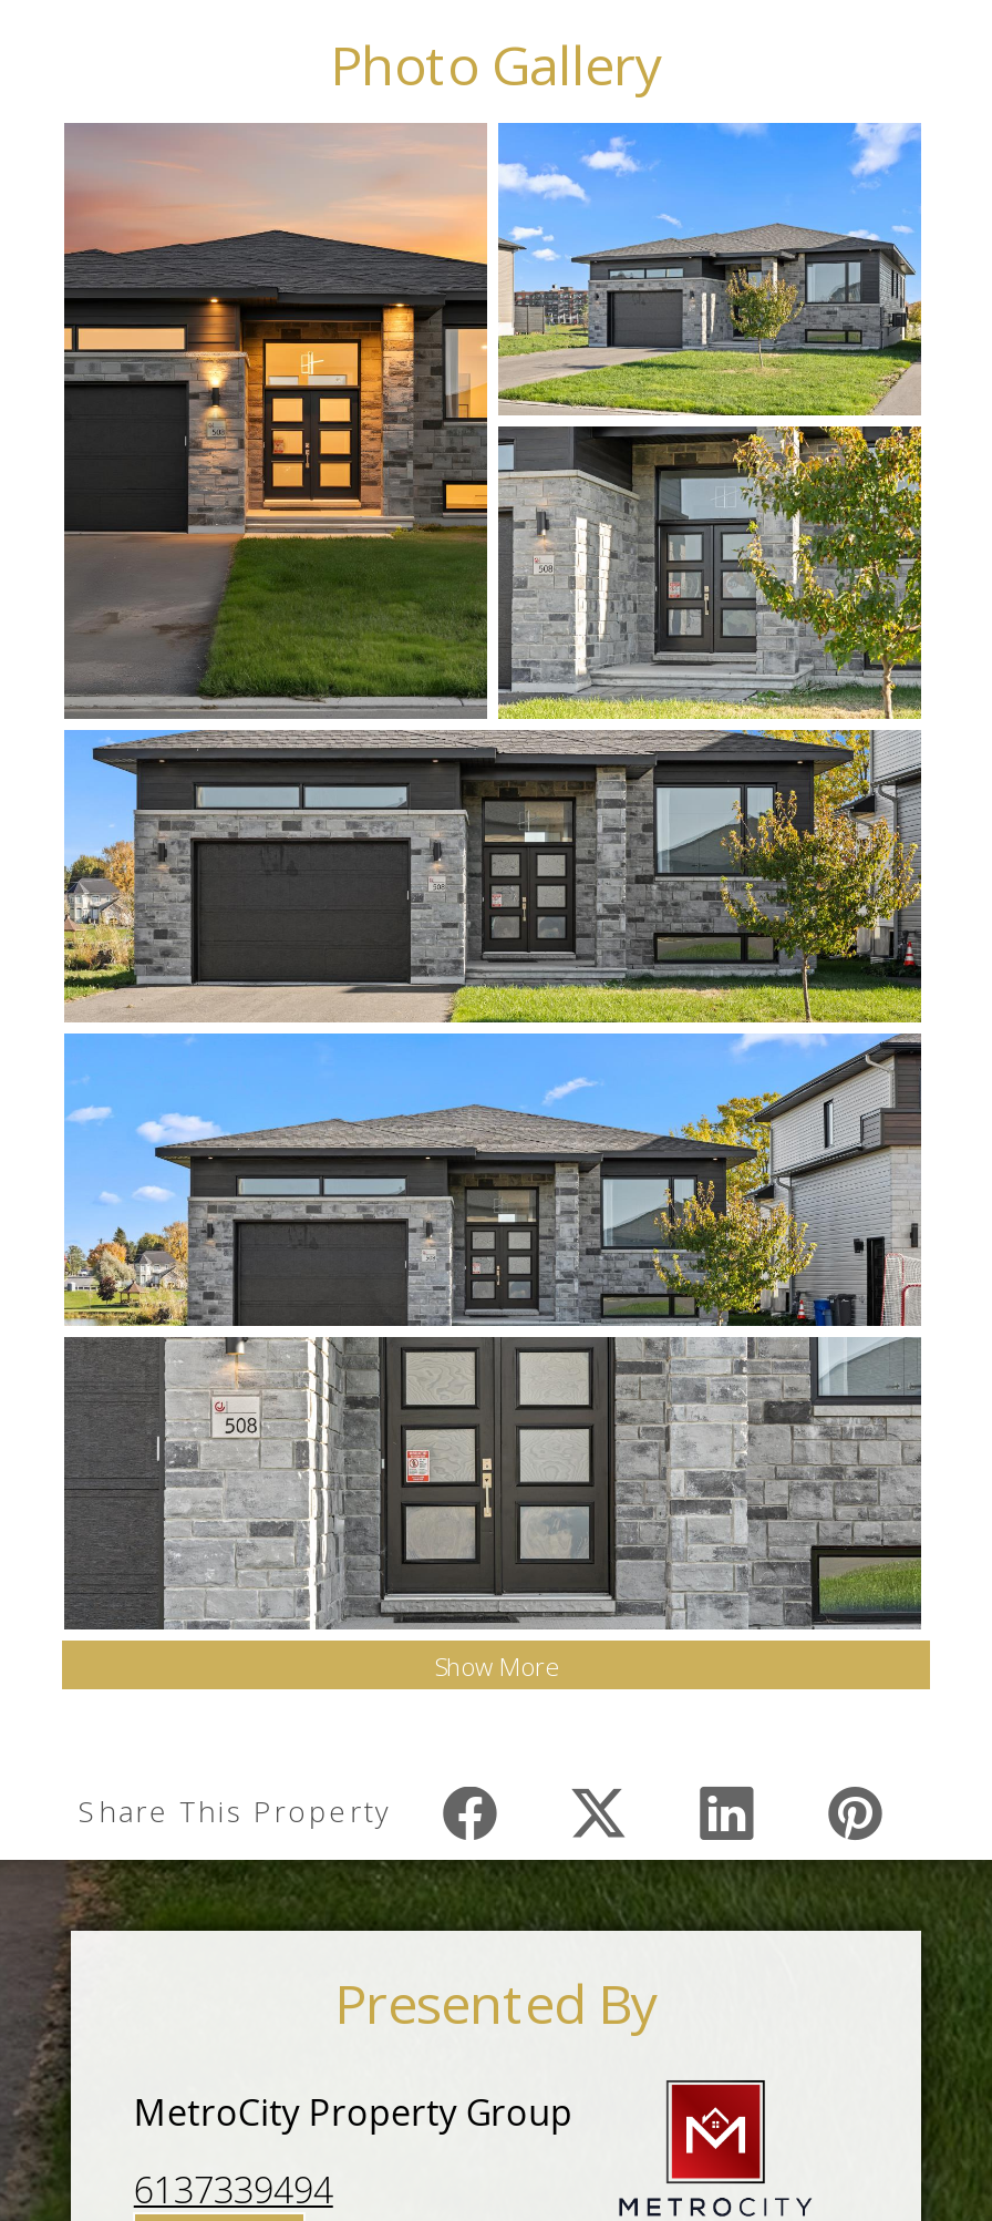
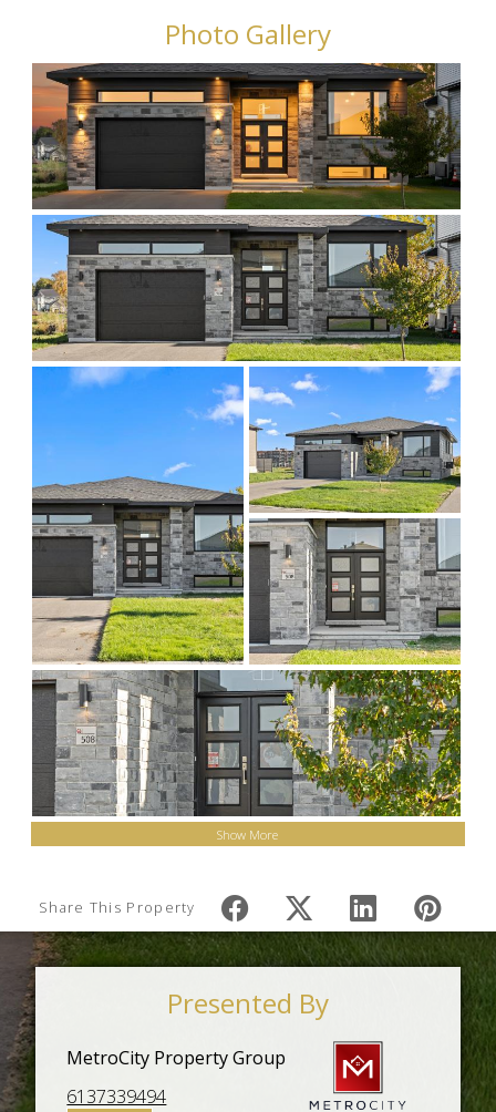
- [image]
+ [image]
